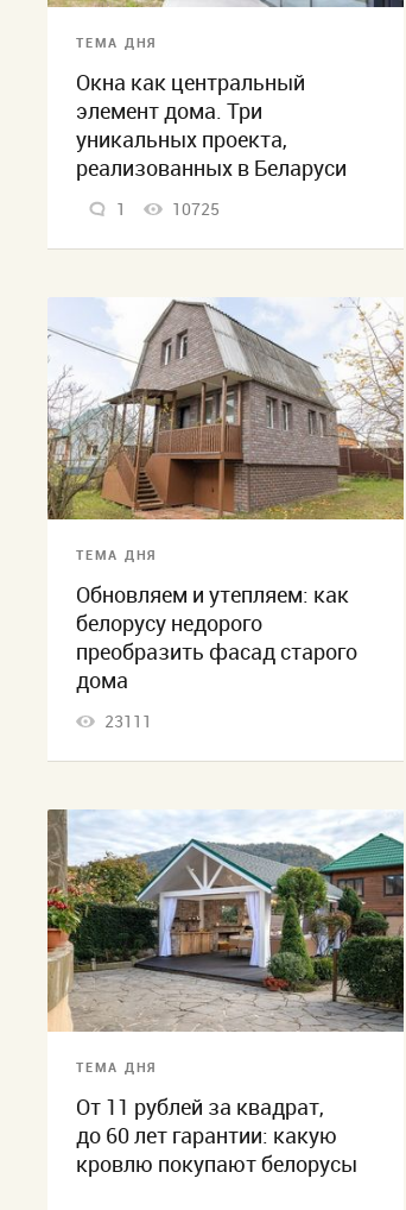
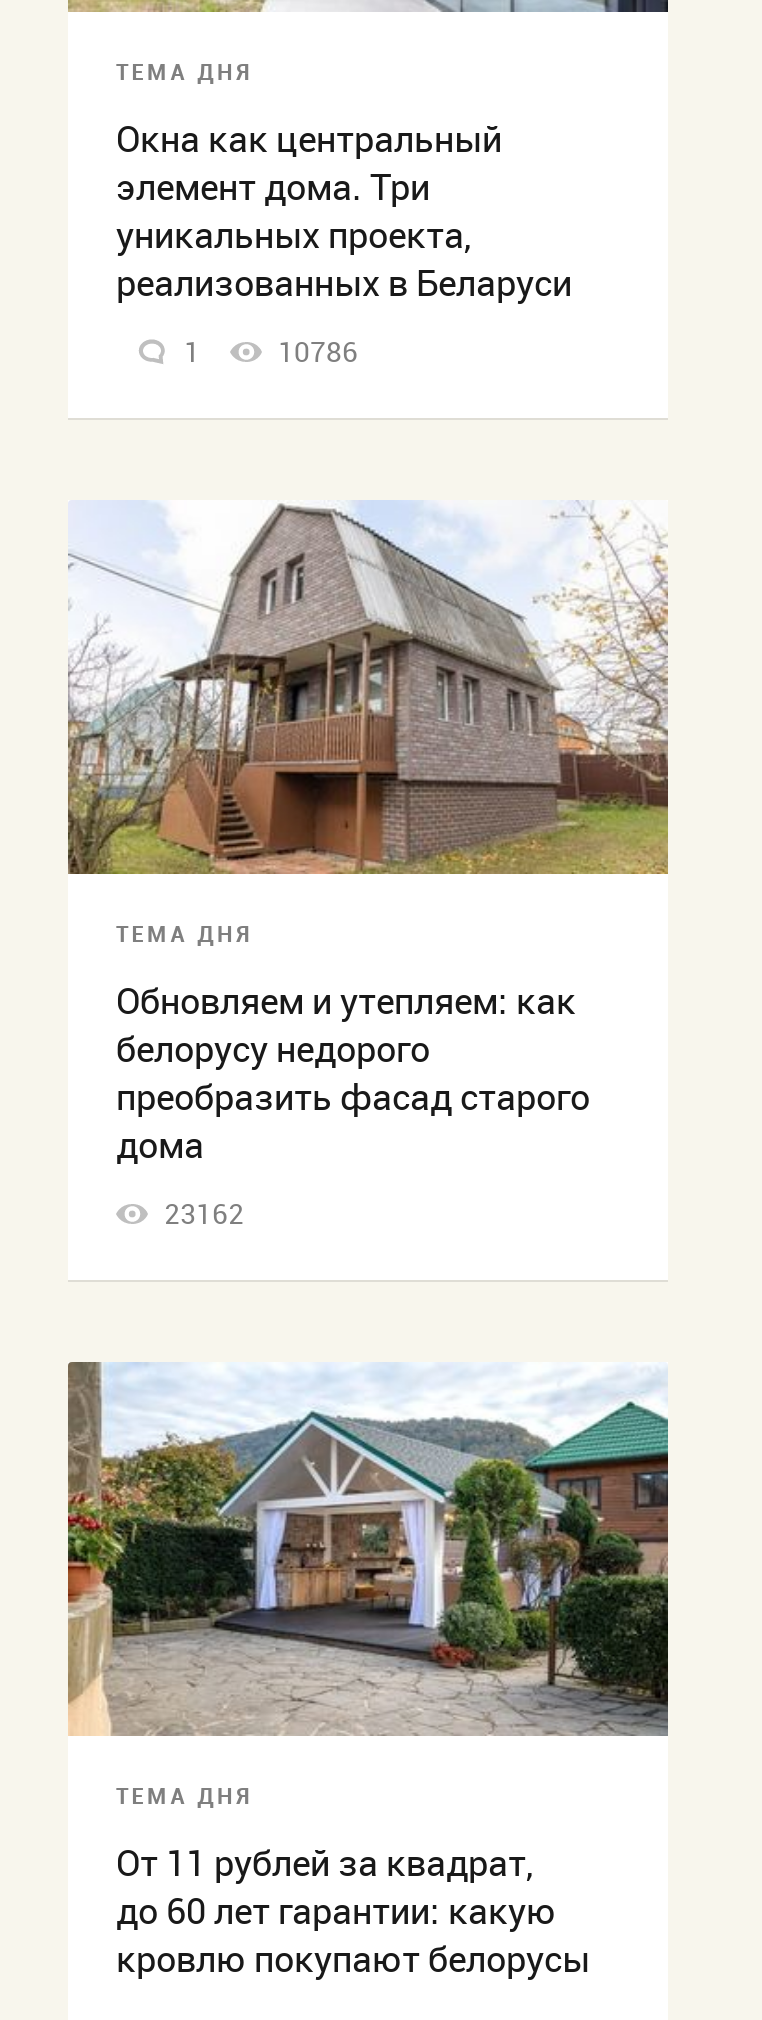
- 10725
+ 10786

- 23111
+ 23162
